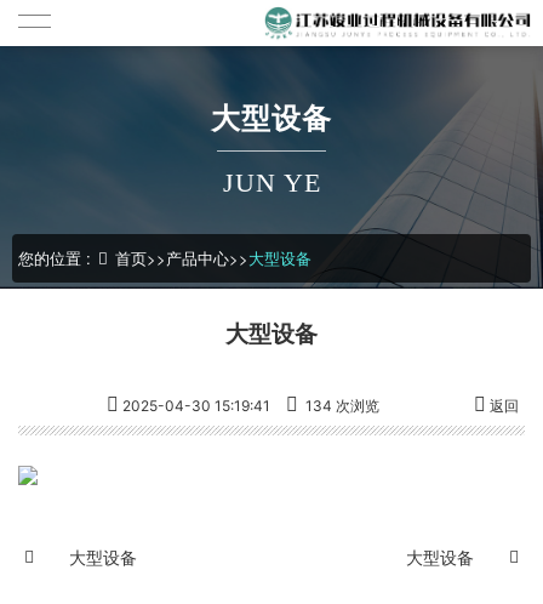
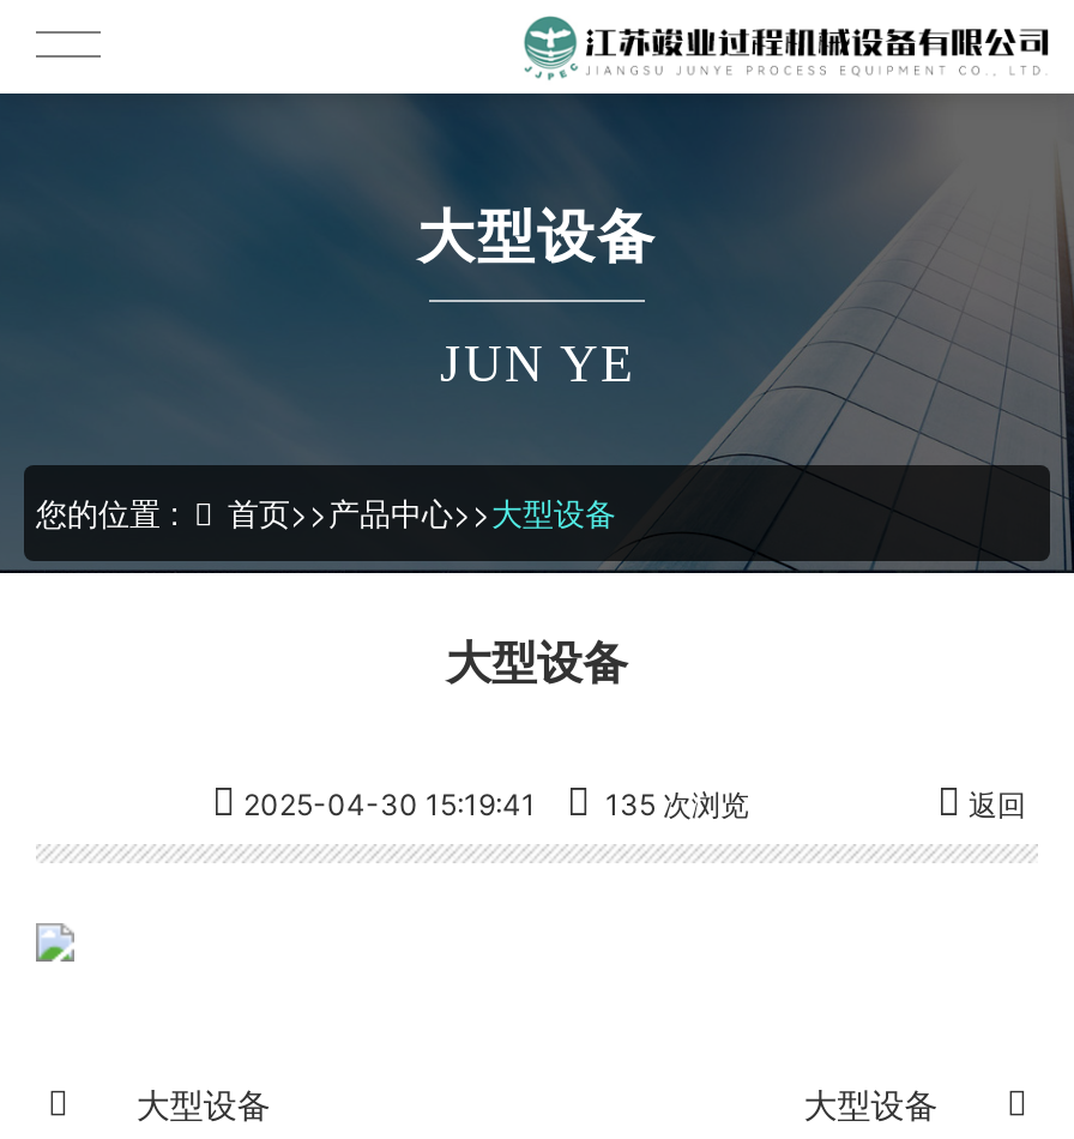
- 2025-04-30 15:19:41 134 次浏览
+ 2025-04-30 15:19:41 135 次浏览
